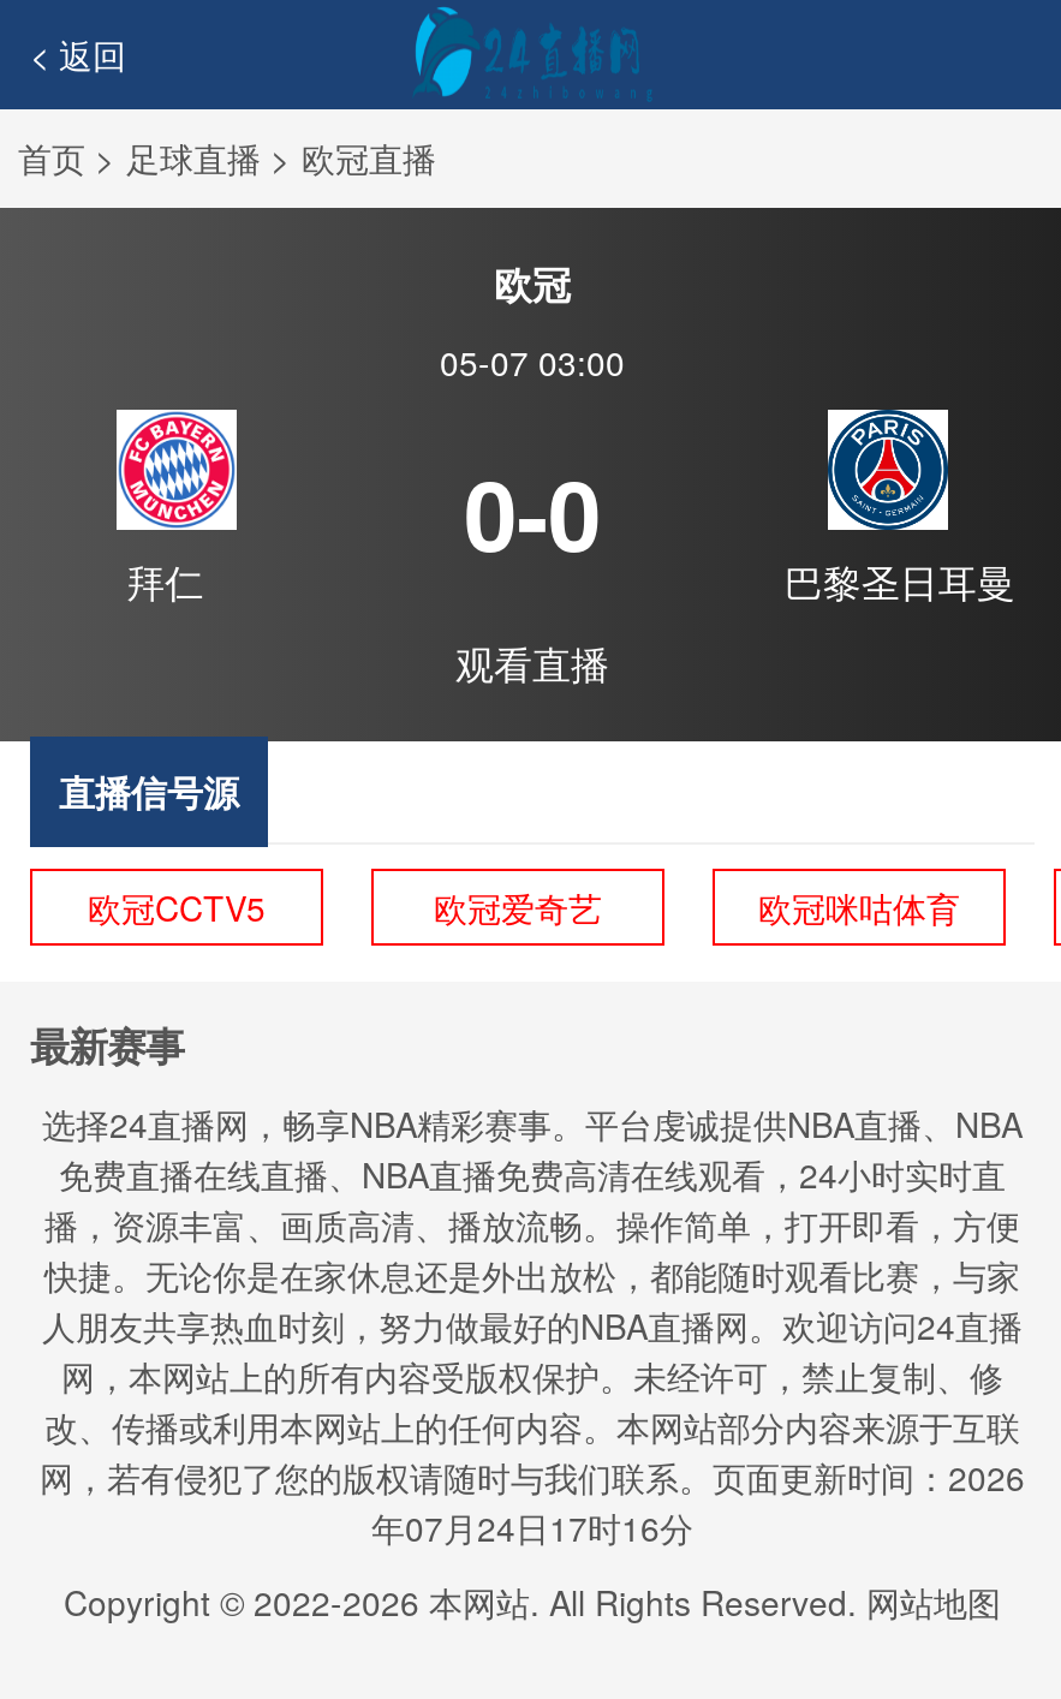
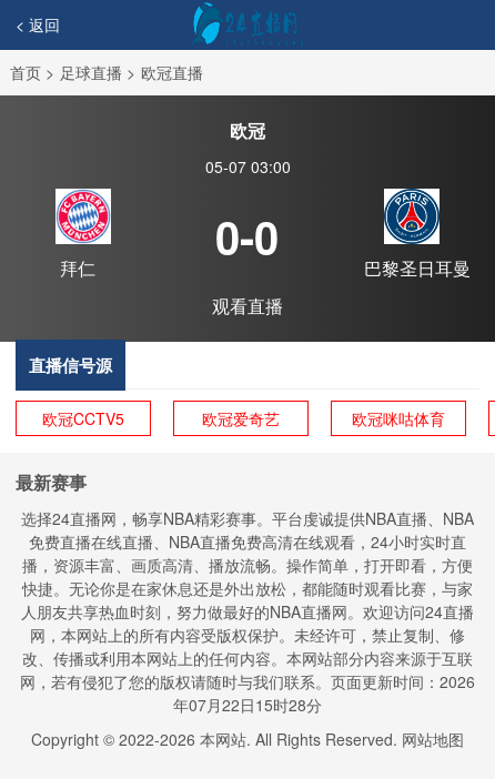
- 年07月24日17时16分
+ 年07月22日15时28分
